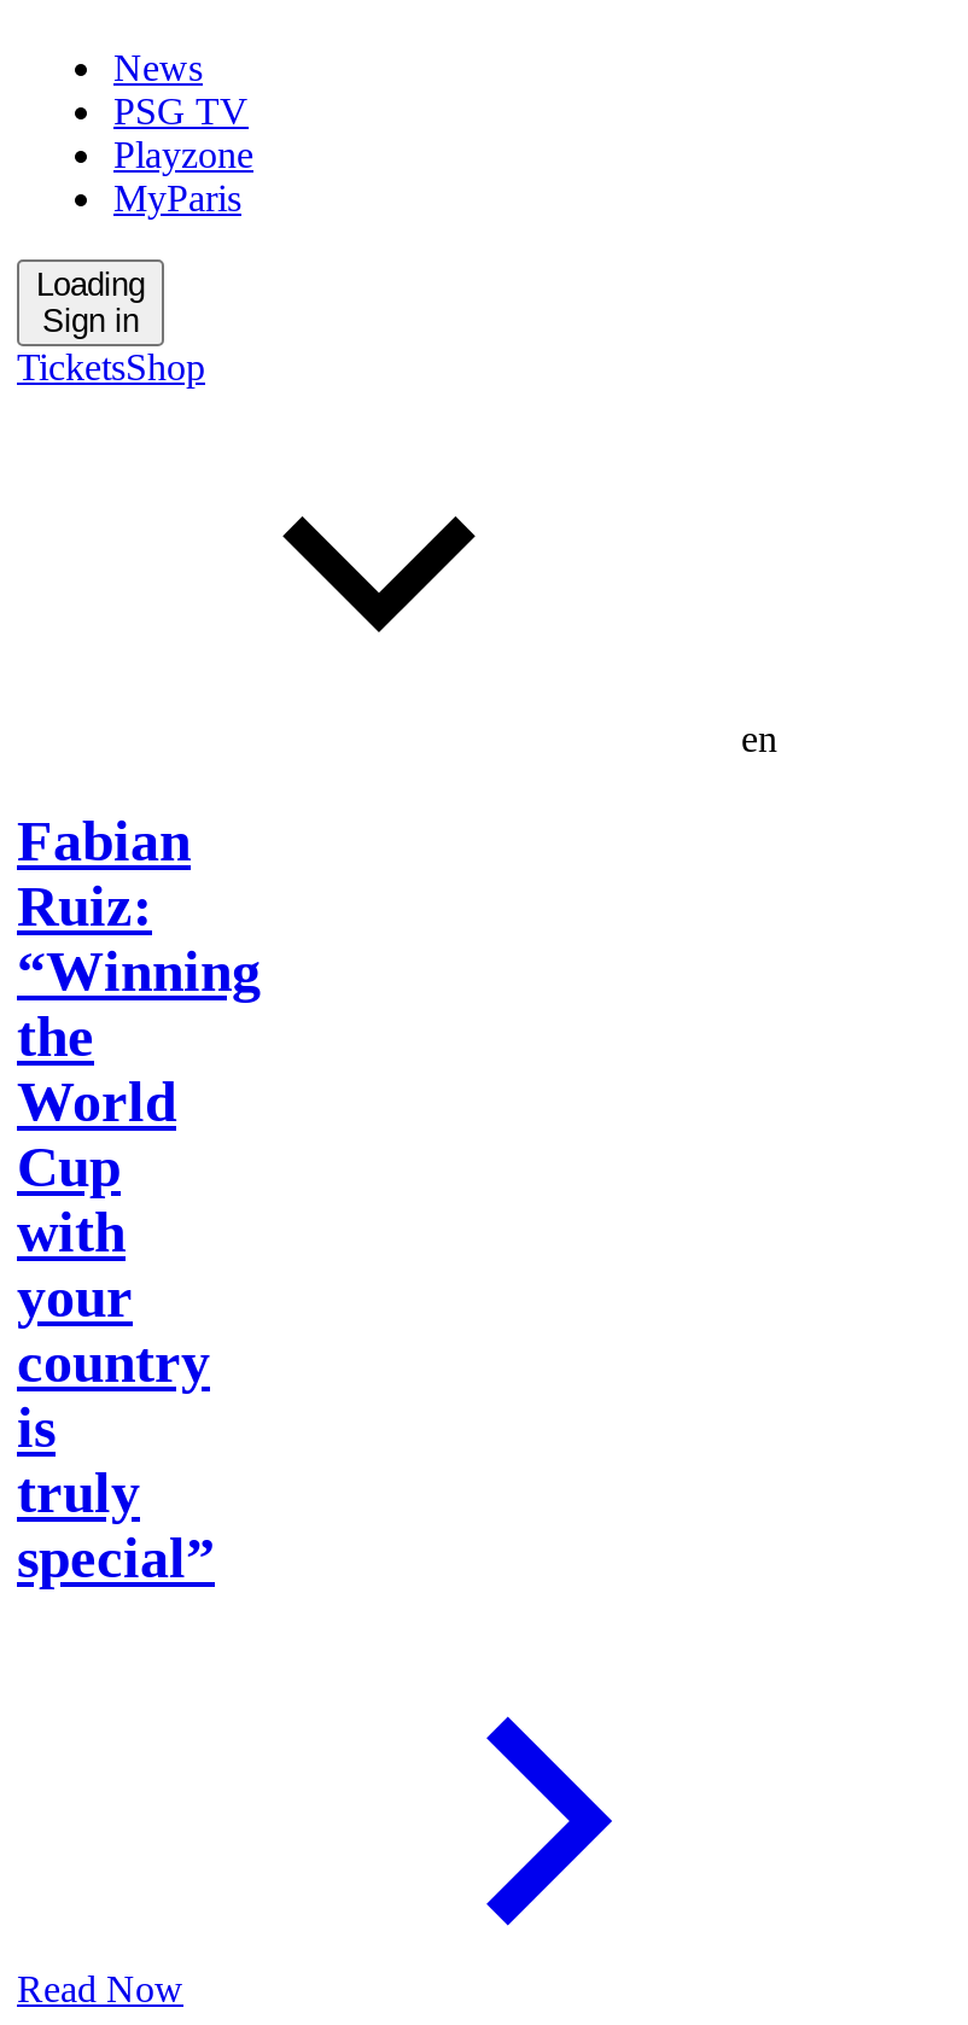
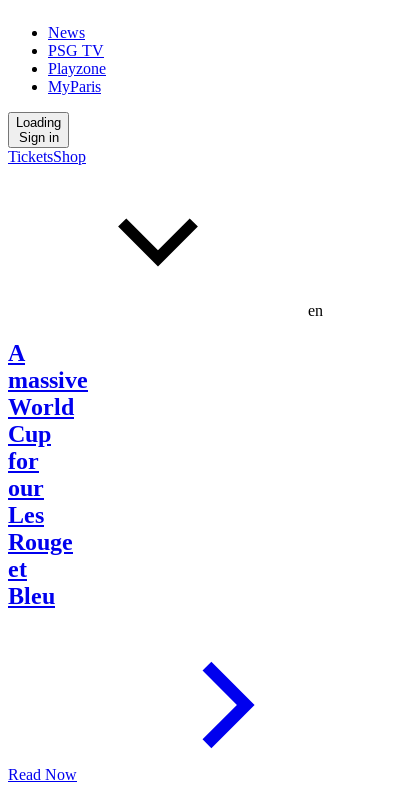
- Fabian
- Ruiz:
- “Winning
- the
+ A
+ massive

- with
- your
- country
- is
- truly
- special”
+ for
+ our
+ Les
+ Rouge
+ et
+ Bleu
